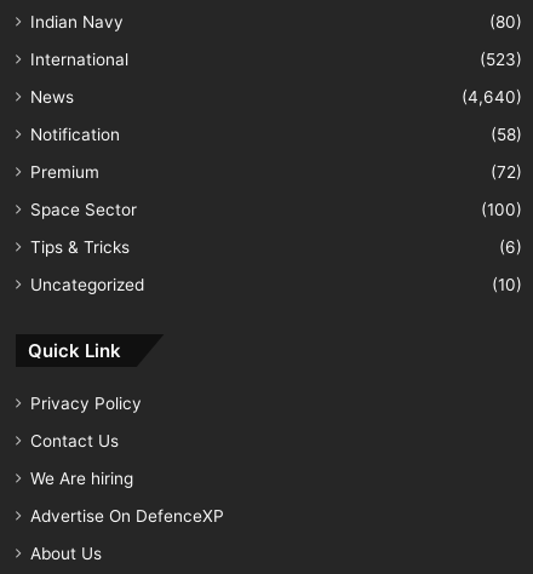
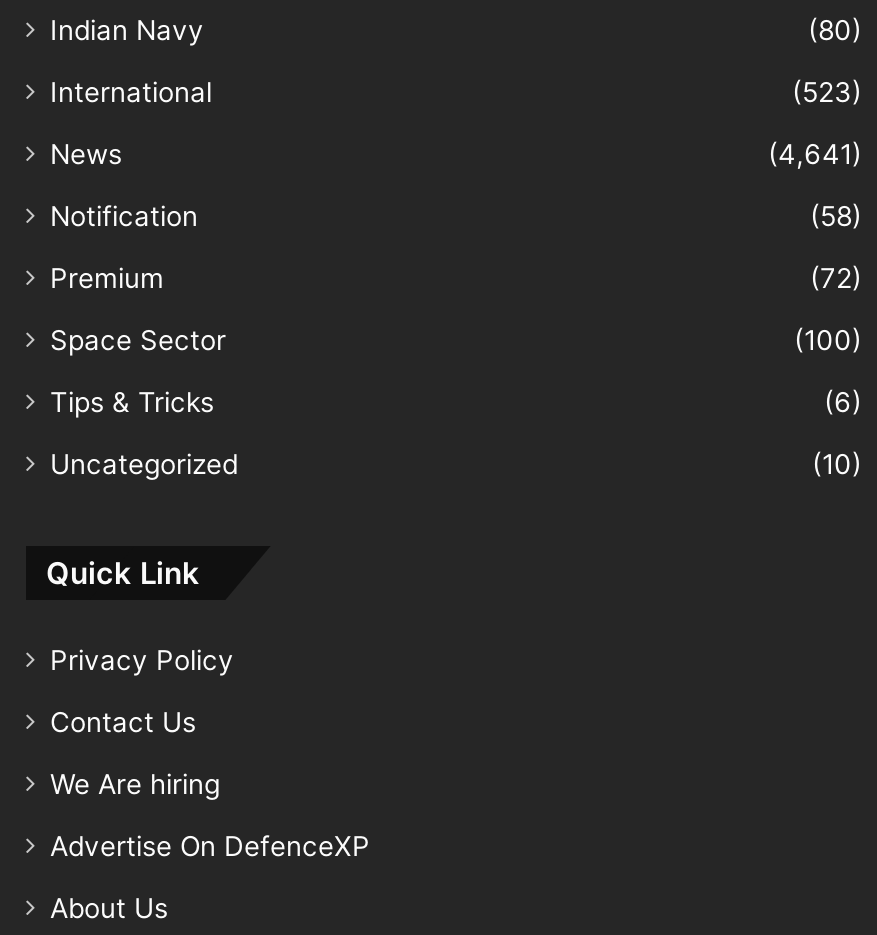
- (4,640)
+ (4,641)
